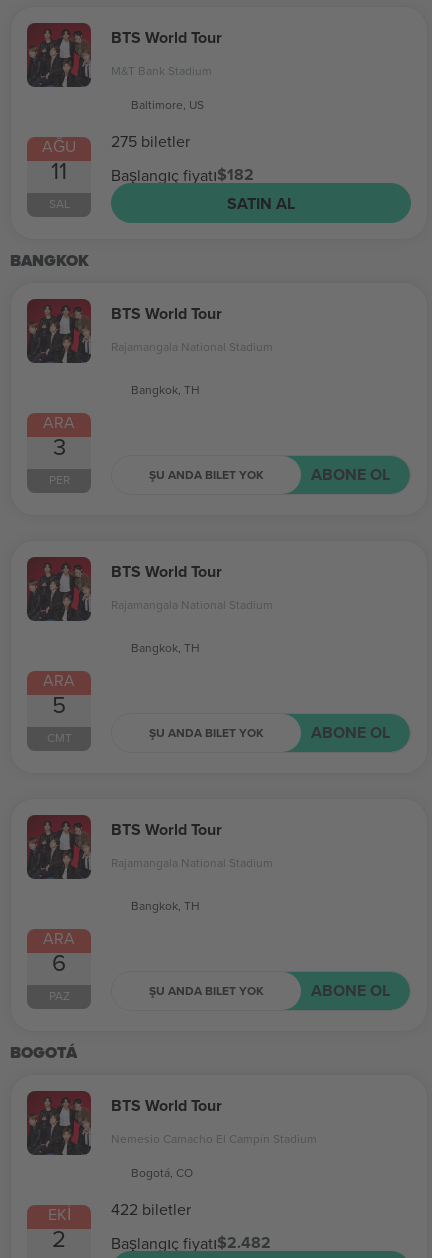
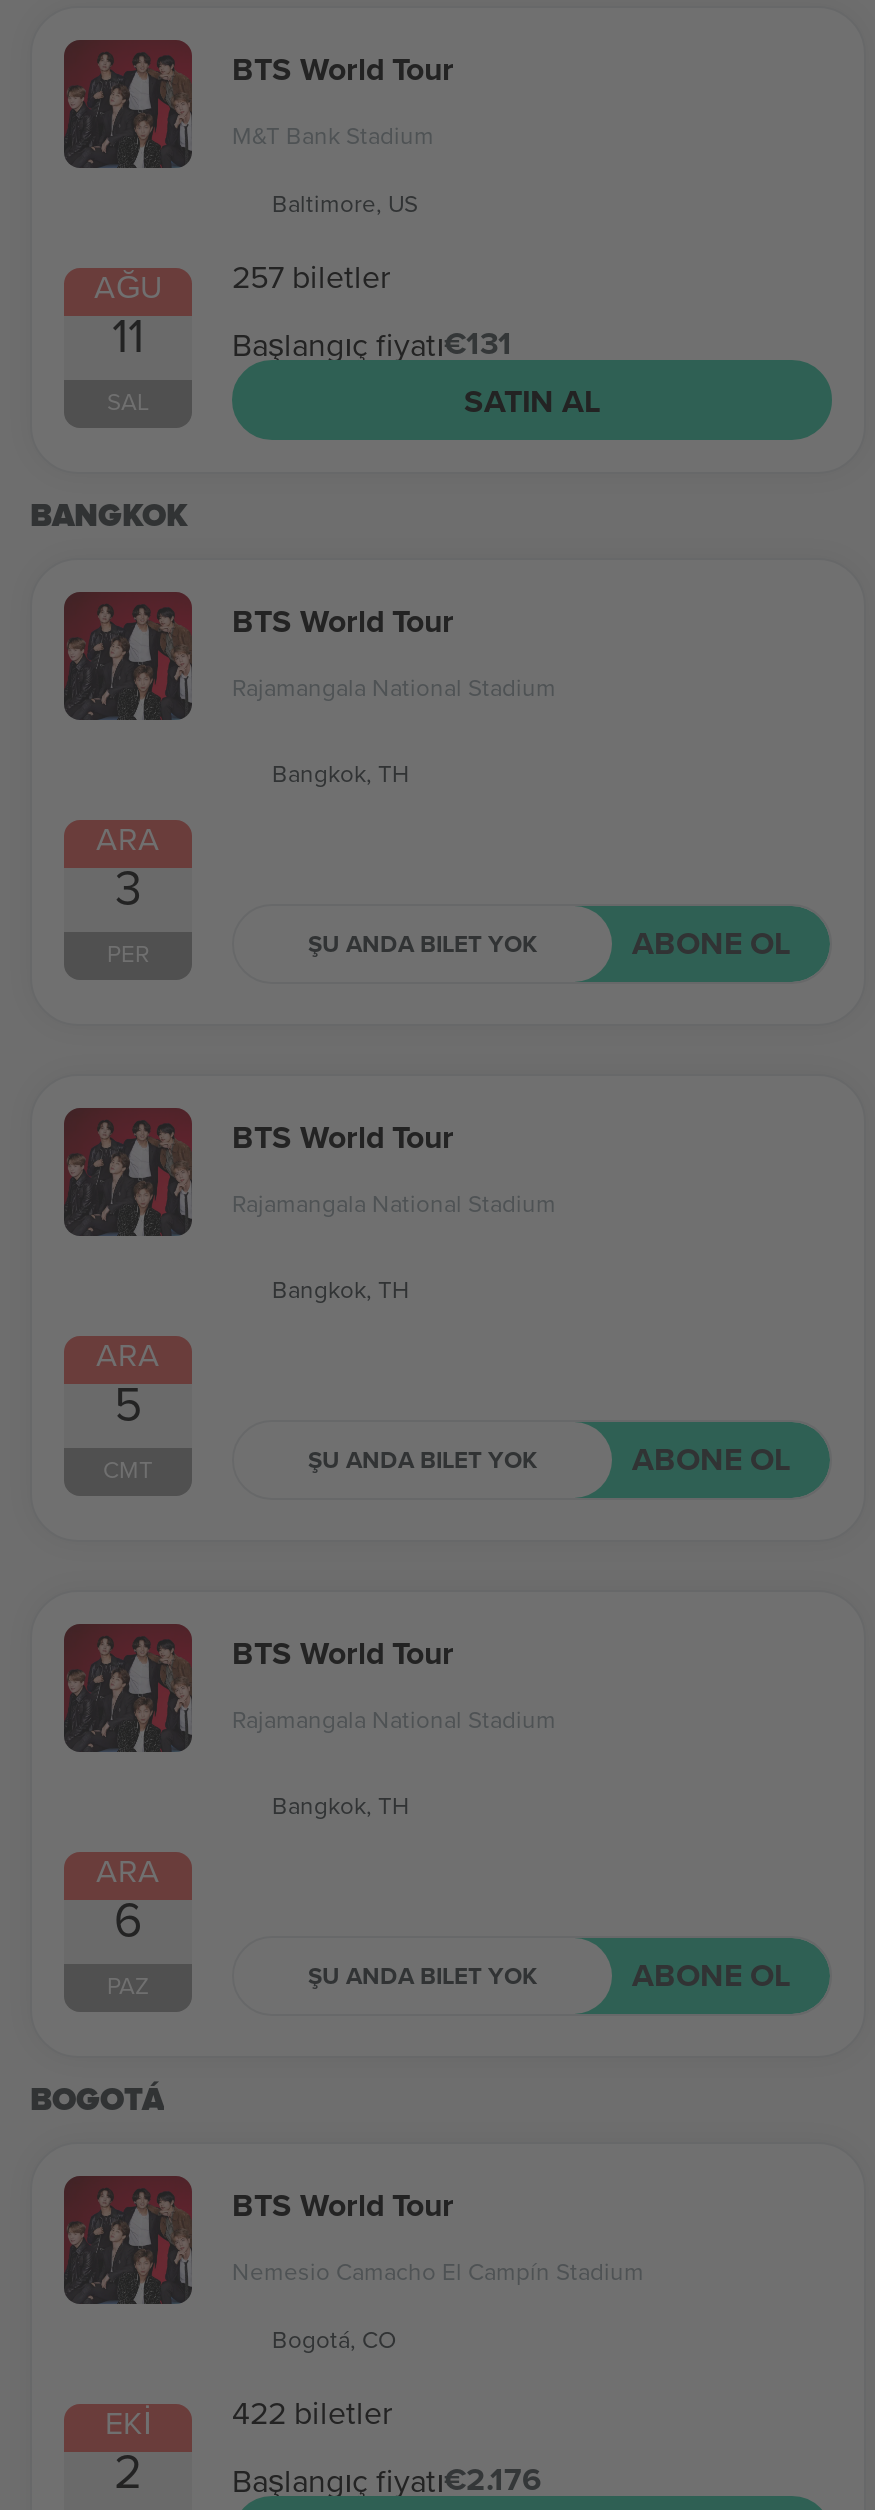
- 275 biletler
+ 257 biletler

- Başlangıç fiyatı$182
+ Başlangıç fiyatı€131

- Başlangıç fiyatı$2.482
+ Başlangıç fiyatı€2.176
